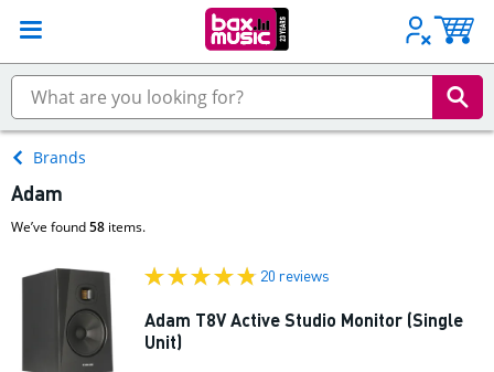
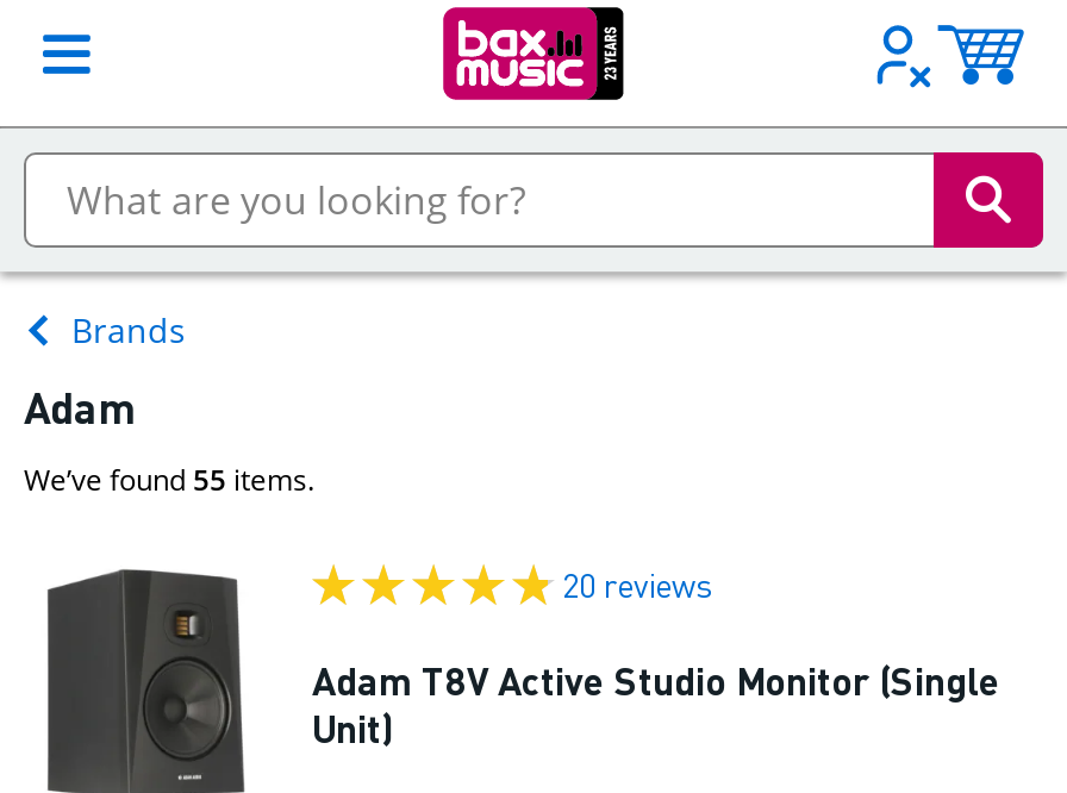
- We’ve found 58 items.
+ We’ve found 55 items.
